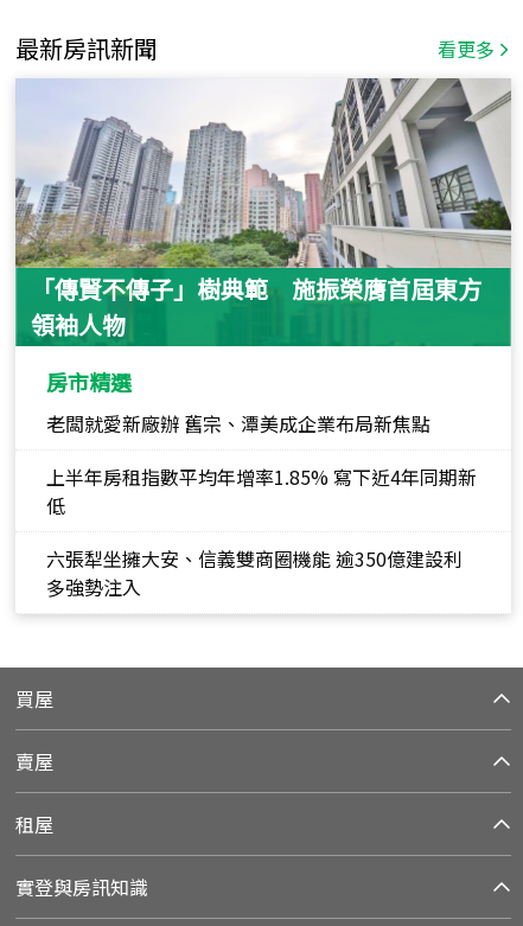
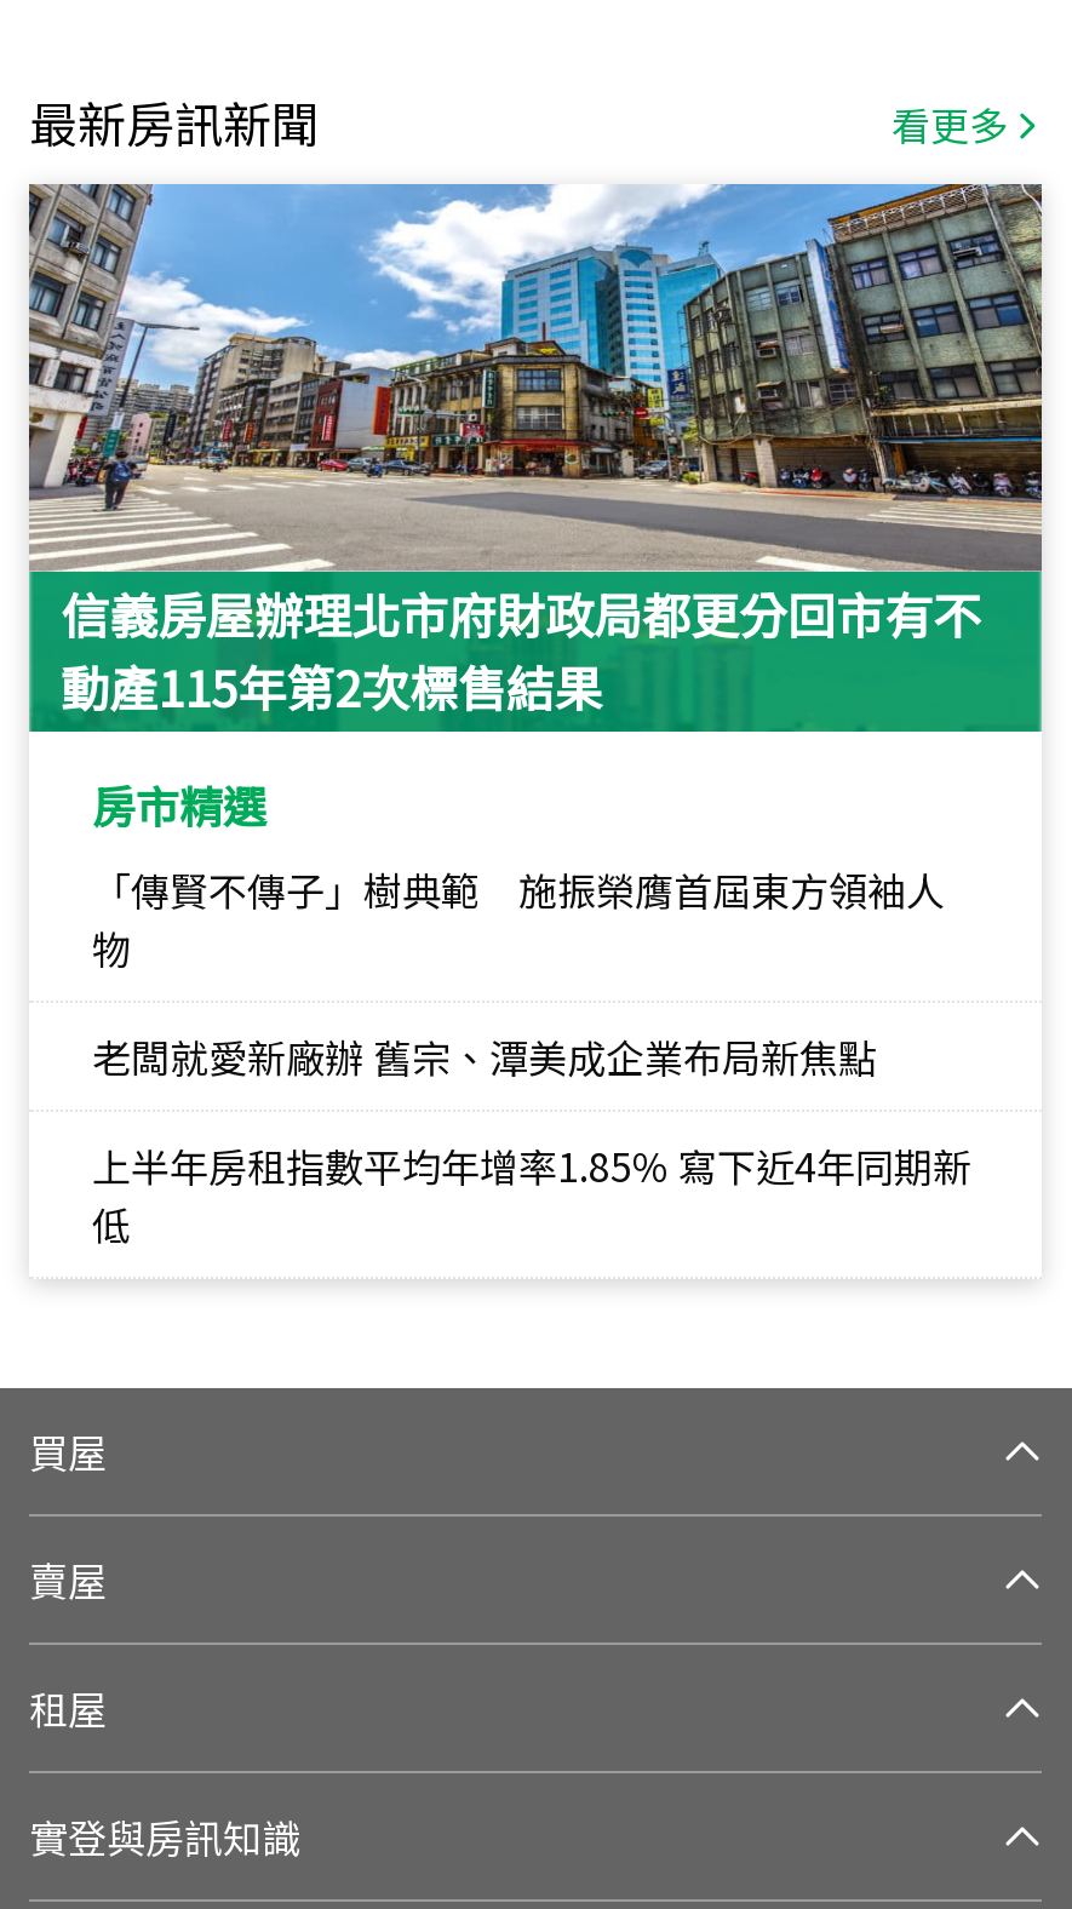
- [image]
- 「傳賢不傳子」樹典範 施振榮膺首屆東方
- 領袖人物
+ [image]
+ 信義房屋辦理北市府財政局都更分回市有不
+ 動產115年第2次標售結果

+ 「傳賢不傳子」樹典範 施振榮膺首屆東方領袖人
+ 物

moved down: 老闆就愛新廠辦 舊宗、潭美成企業布局新焦點 | 低

- 六張犁坐擁大安、信義雙商圈機能 逾350億建設利
- 多強勢注入
